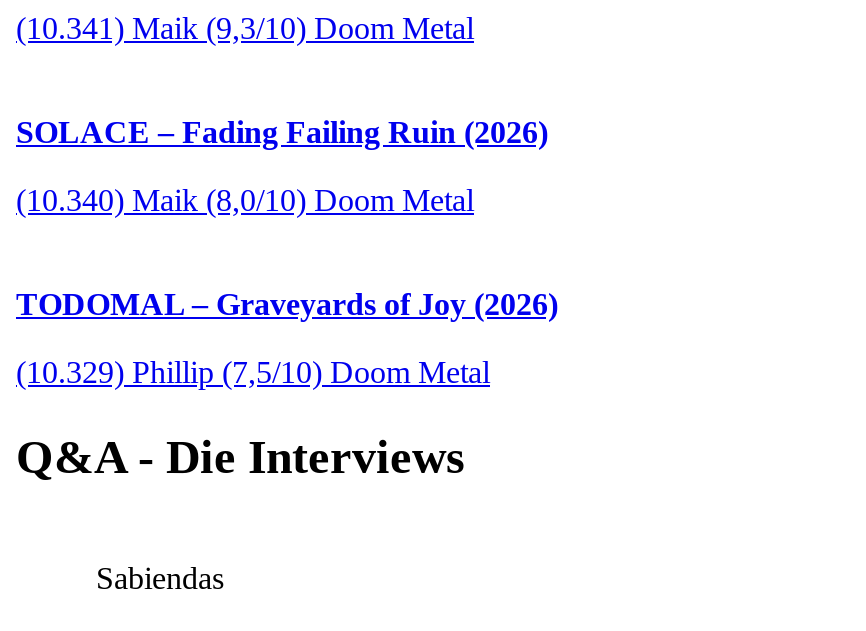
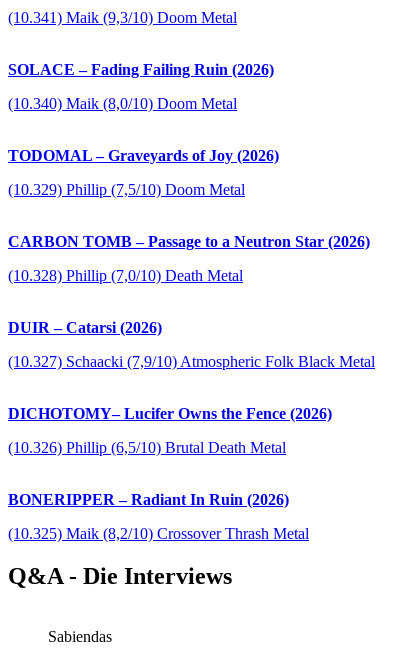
+ CARBON TOMB – Passage to a Neutron Star (2026)
+ (10.328) Phillip (7,0/10) Death Metal
+ DUIR – Catarsi (2026)
+ (10.327) Schaacki (7,9/10) Atmospheric Folk Black Metal
+ DICHOTOMY– Lucifer Owns the Fence (2026)
+ (10.326) Phillip (6,5/10) Brutal Death Metal
+ BONERIPPER – Radiant In Ruin (2026)
+ (10.325) Maik (8,2/10) Crossover Thrash Metal
